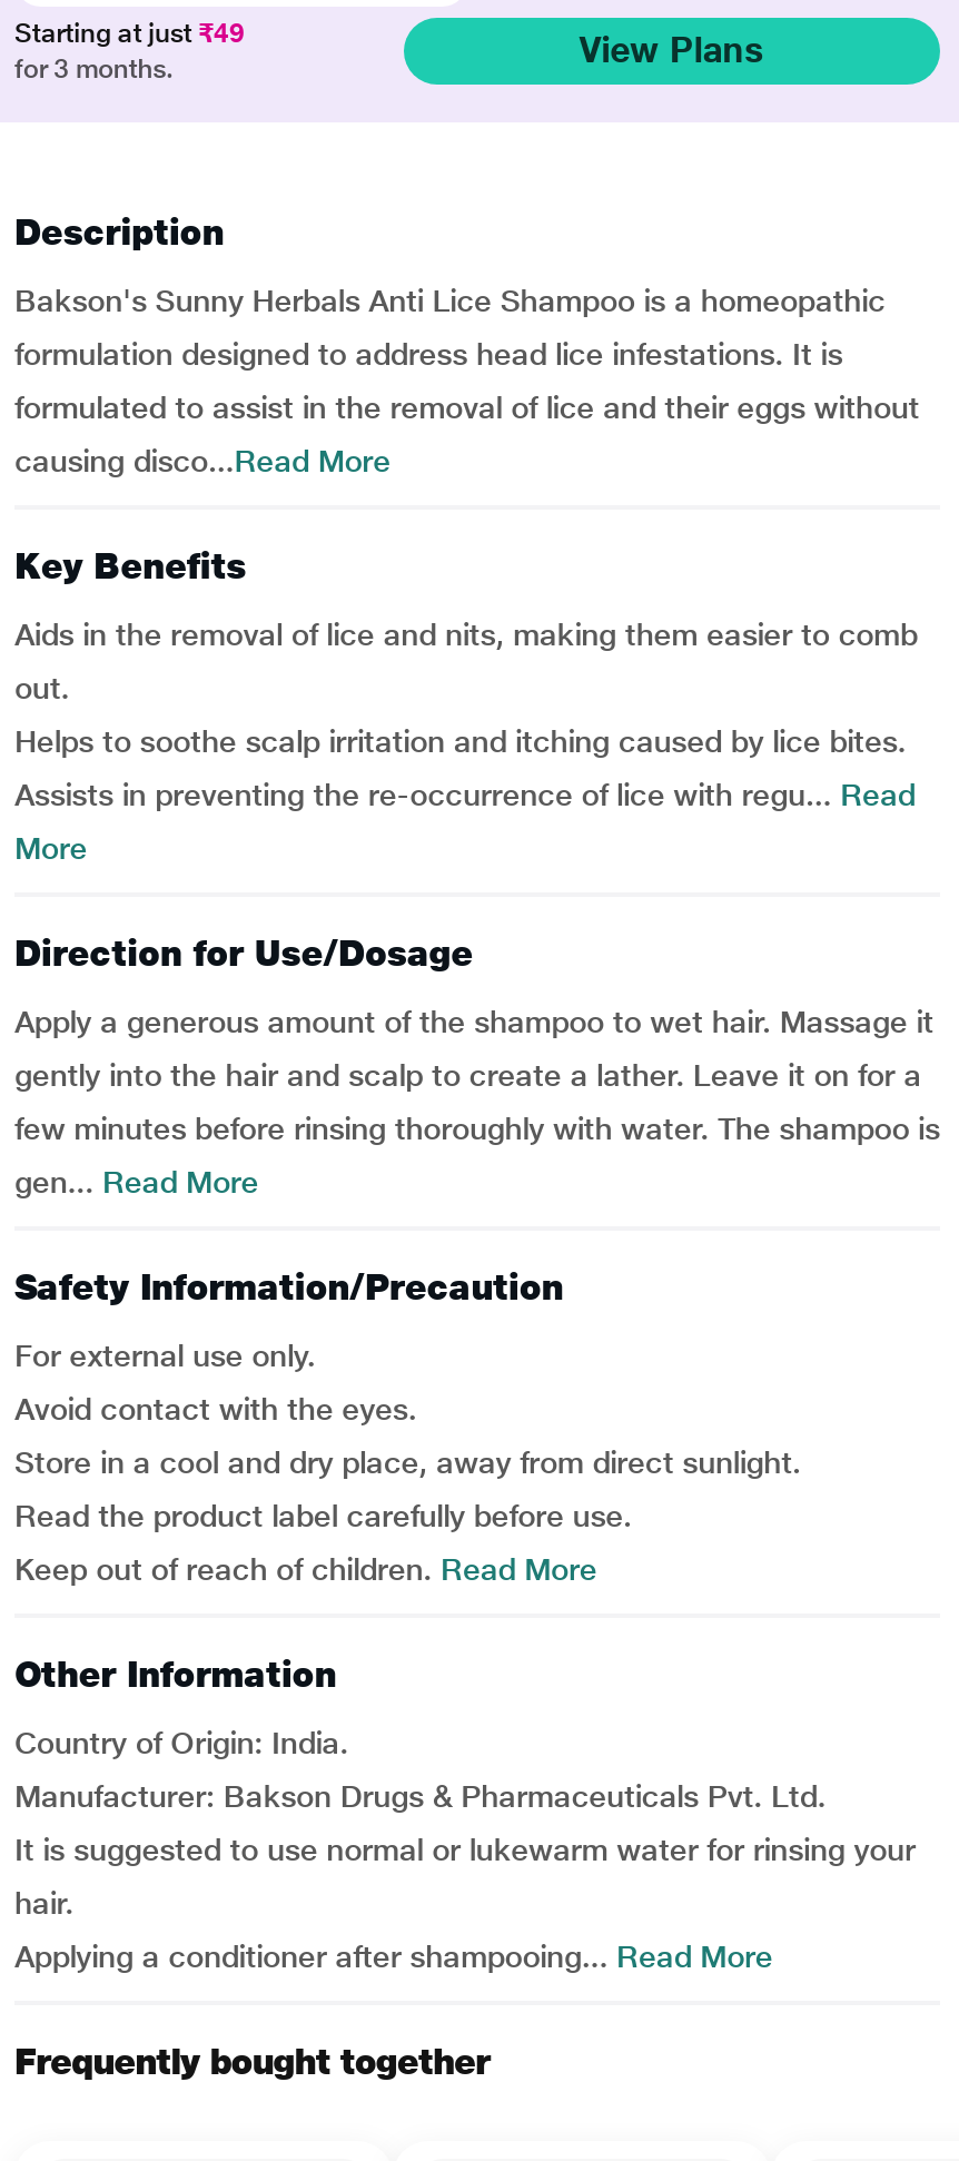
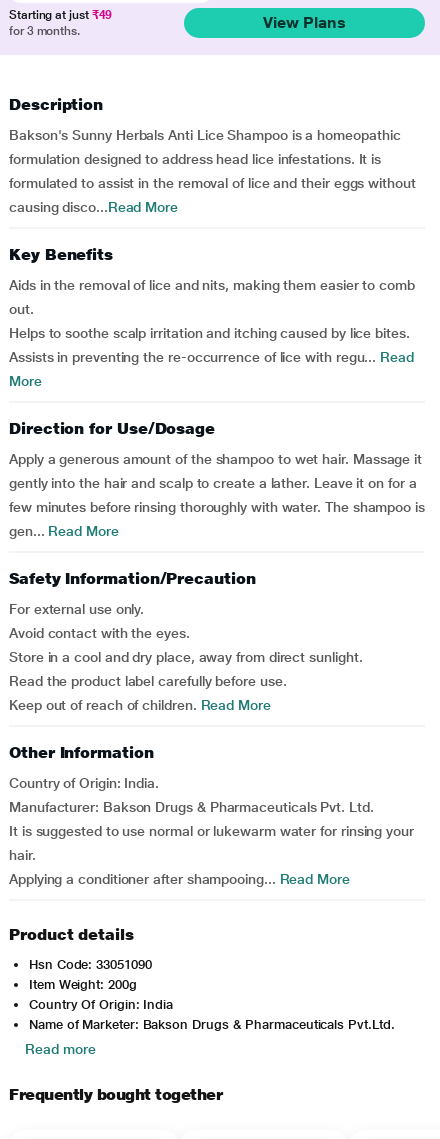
+ Product details
+ Hsn Code: 33051090
+ Item Weight: 200g
+ Country Of Origin: India
+ Name of Marketer: Bakson Drugs & Pharmaceuticals Pvt.Ltd.
+ Read more
